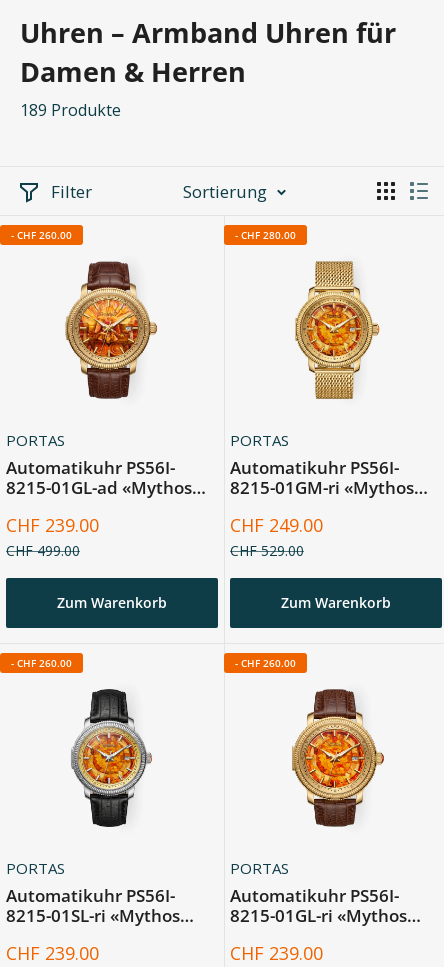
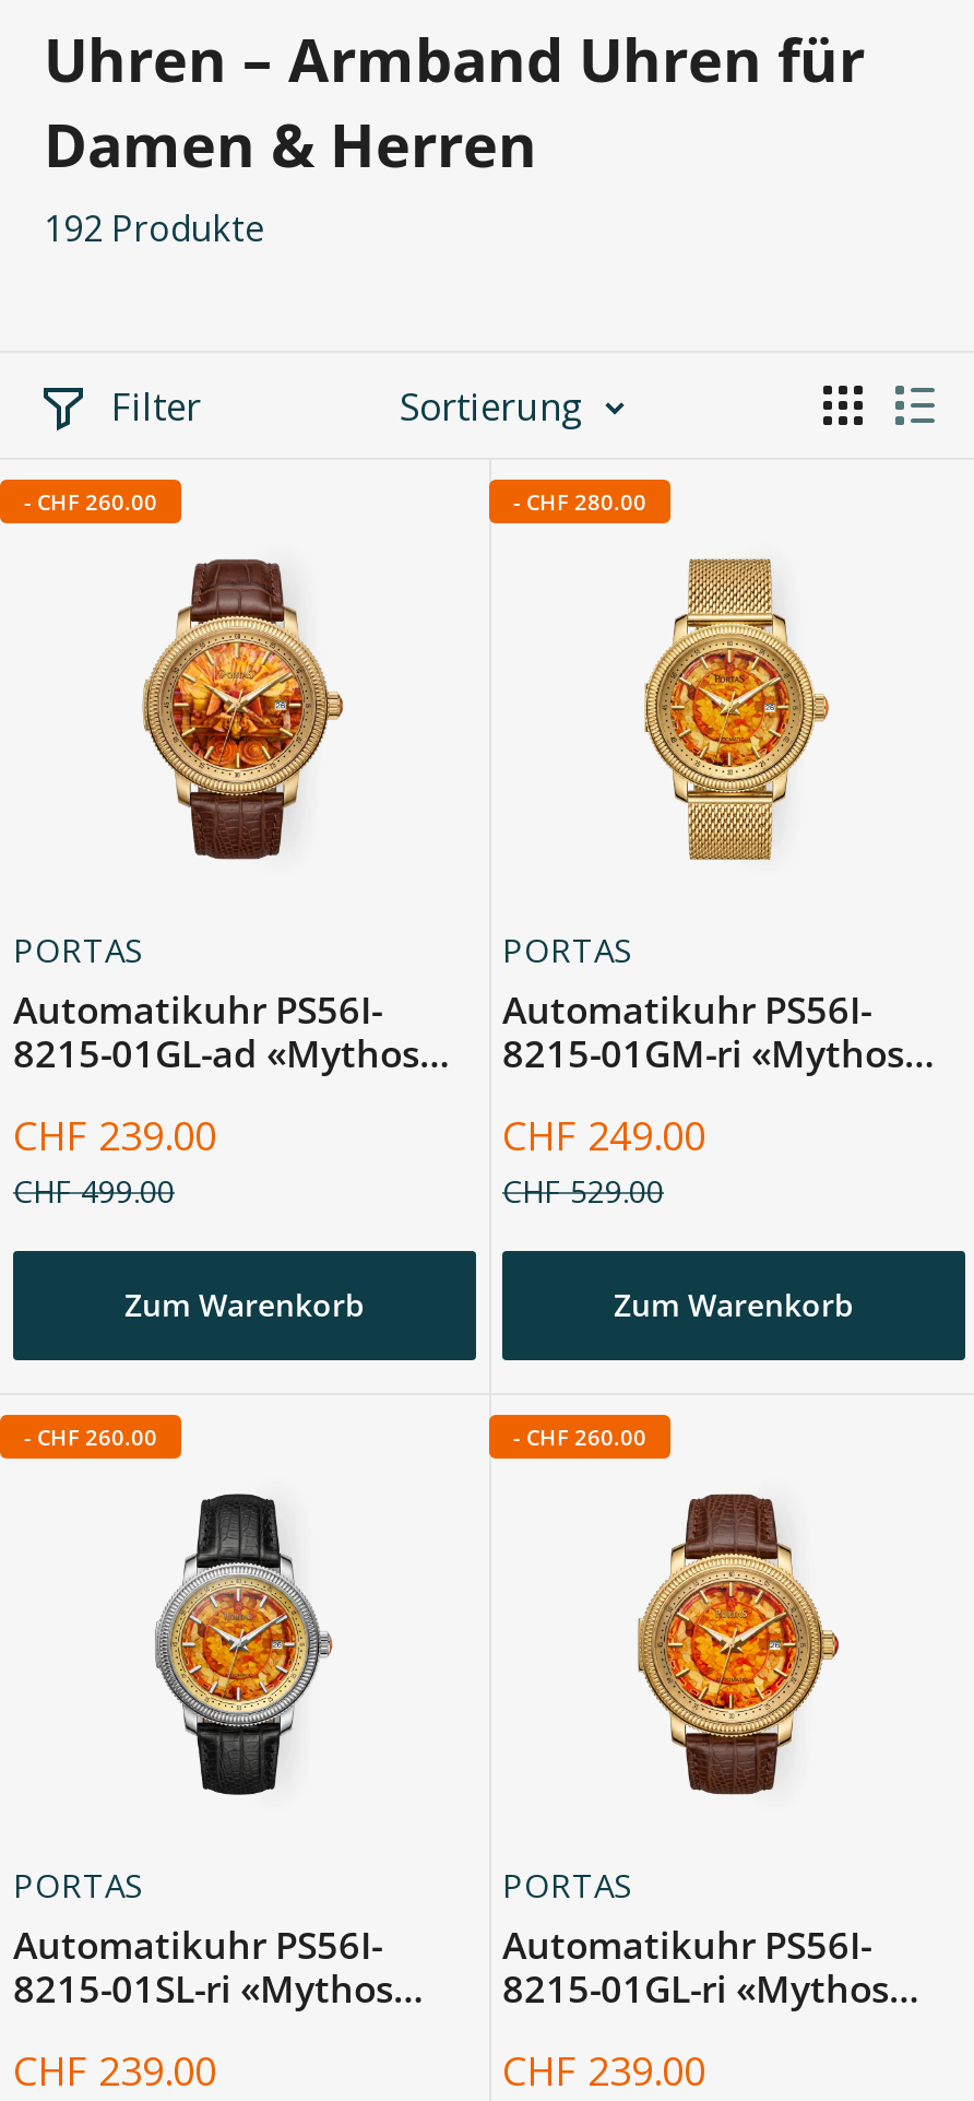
- 189 Produkte
+ 192 Produkte
